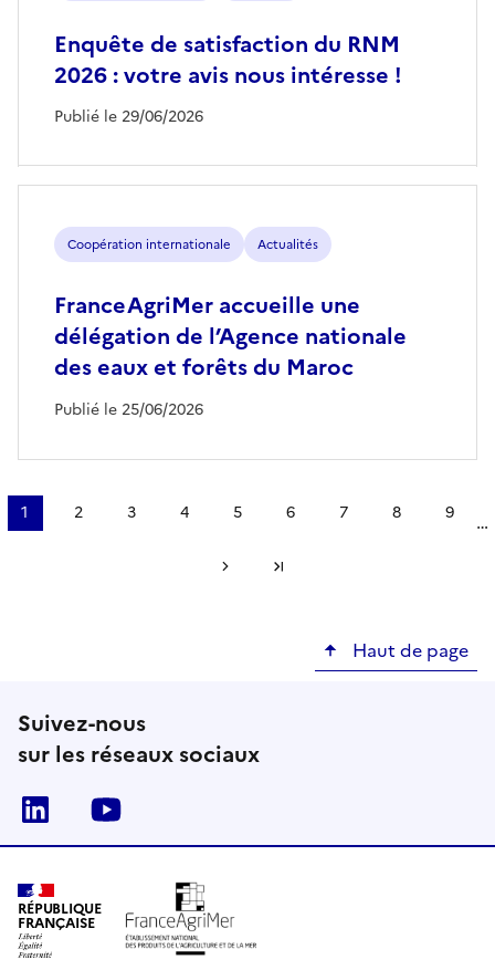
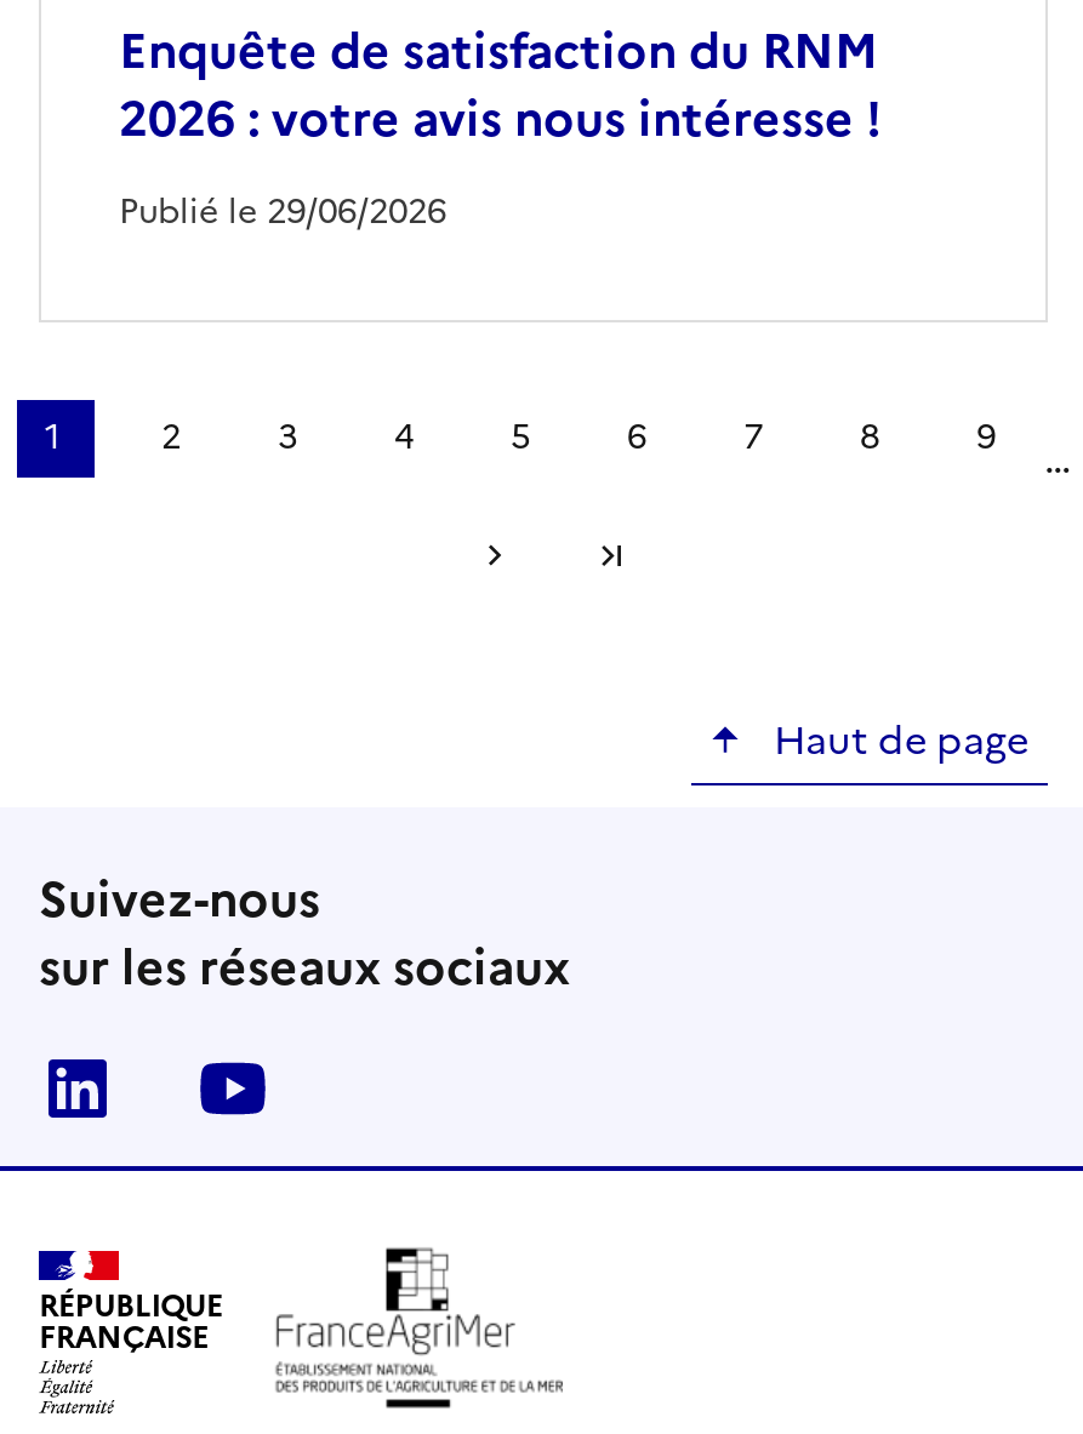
- Coopération internationale
- Actualités
- FranceAgriMer accueille une
- délégation de l’Agence nationale
- des eaux et forêts du Maroc
- Publié le 25/06/2026
